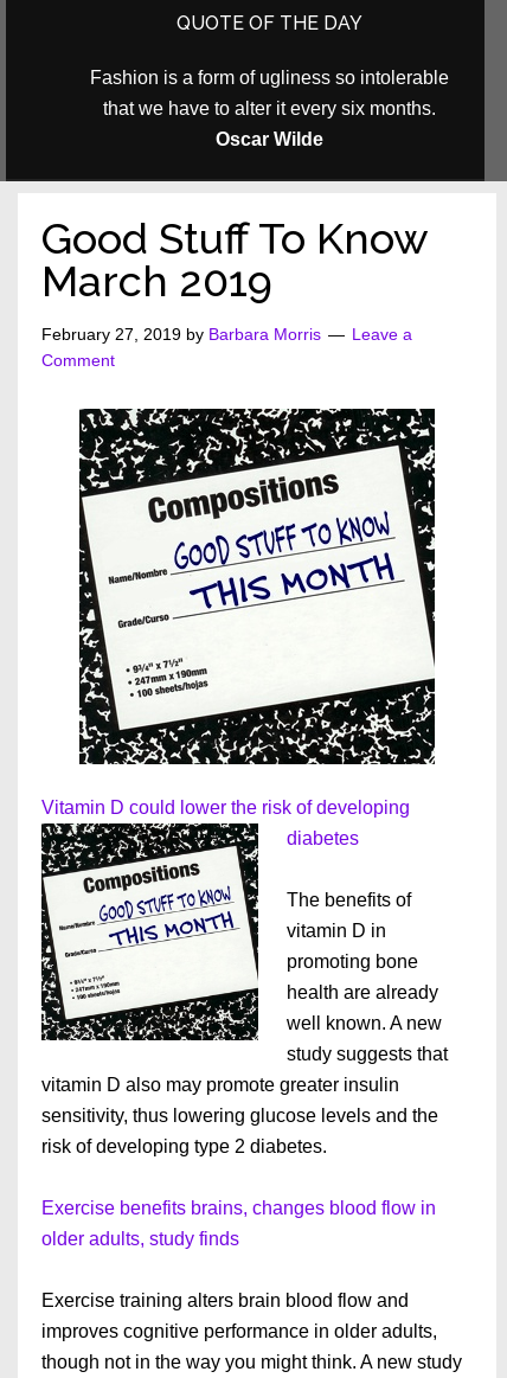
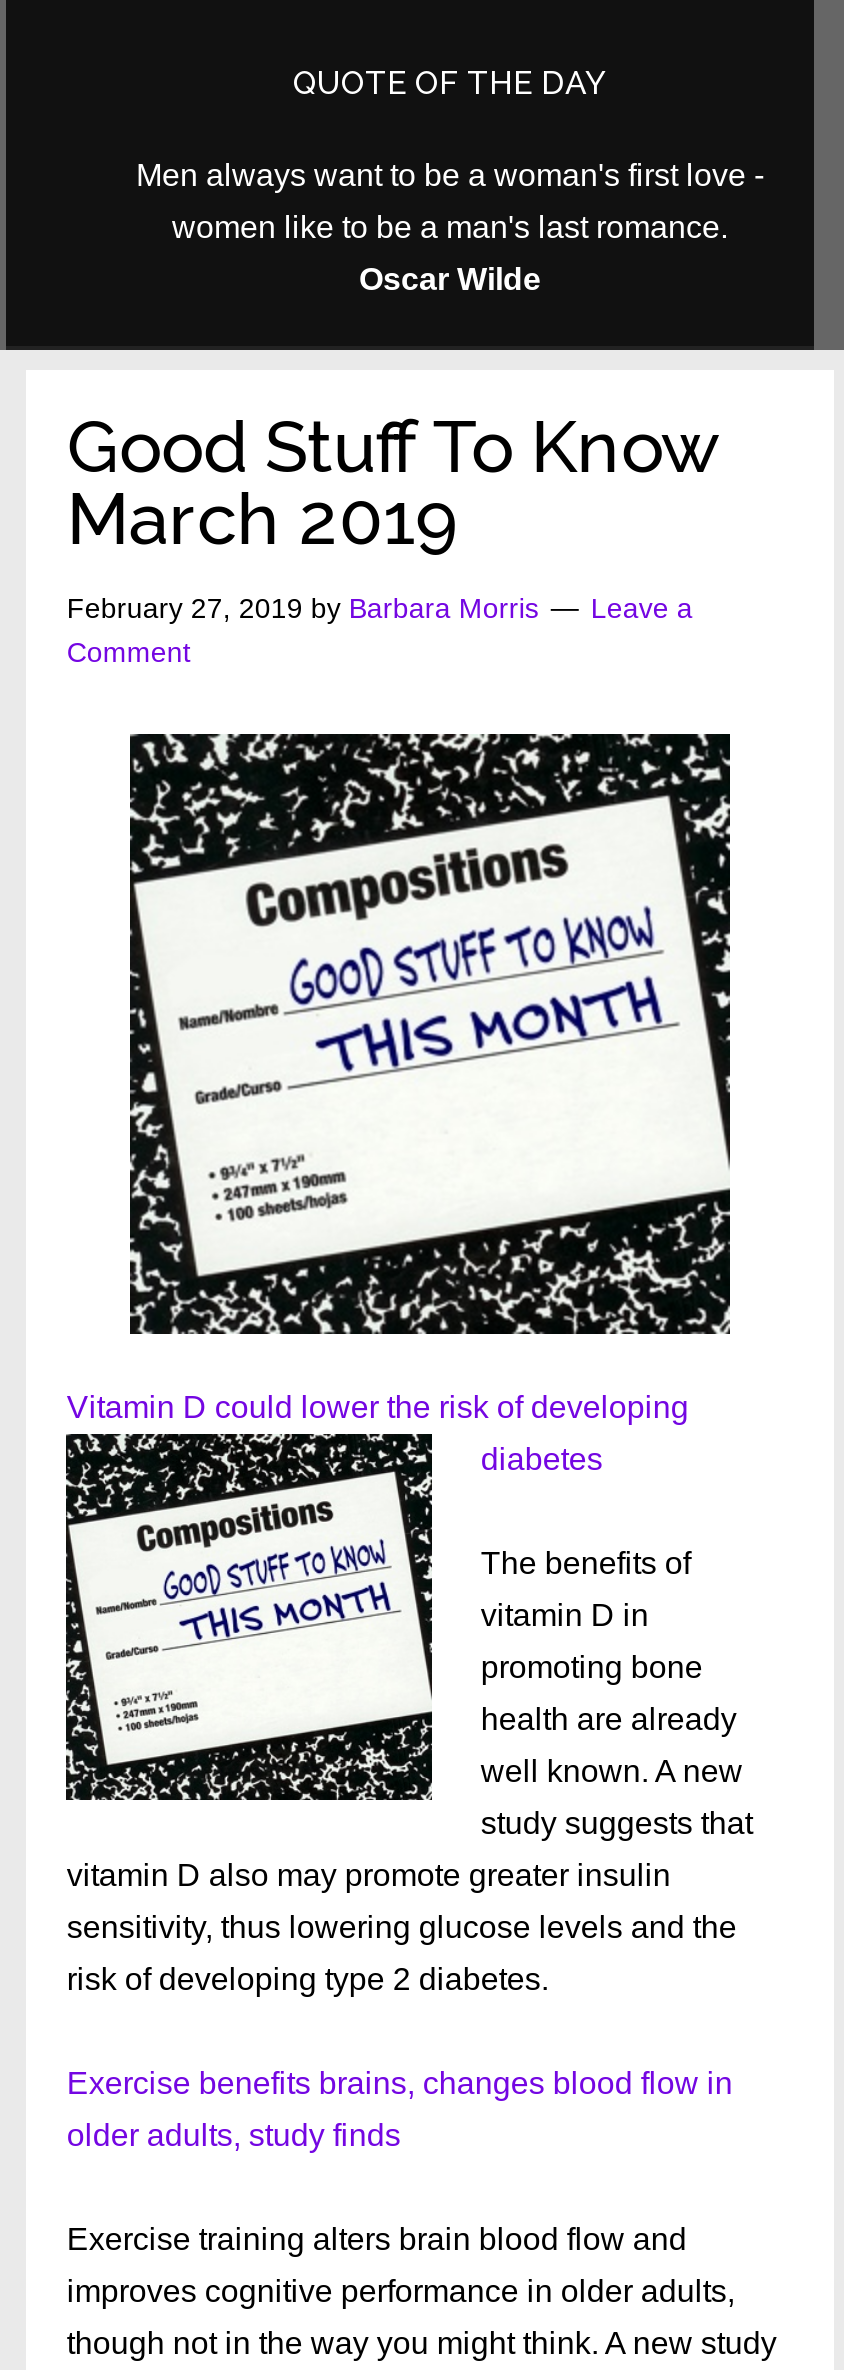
- Fashion is a form of ugliness so intolerable
+ Men always want to be a woman's first love -

- that we have to alter it every six months.
+ women like to be a man's last romance.
